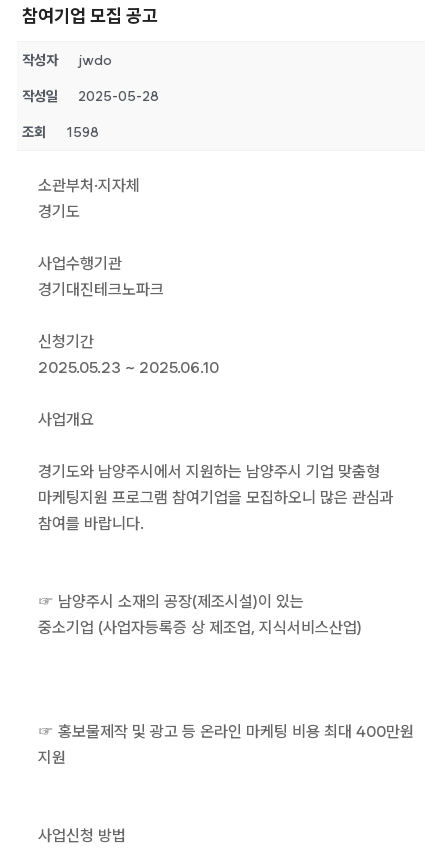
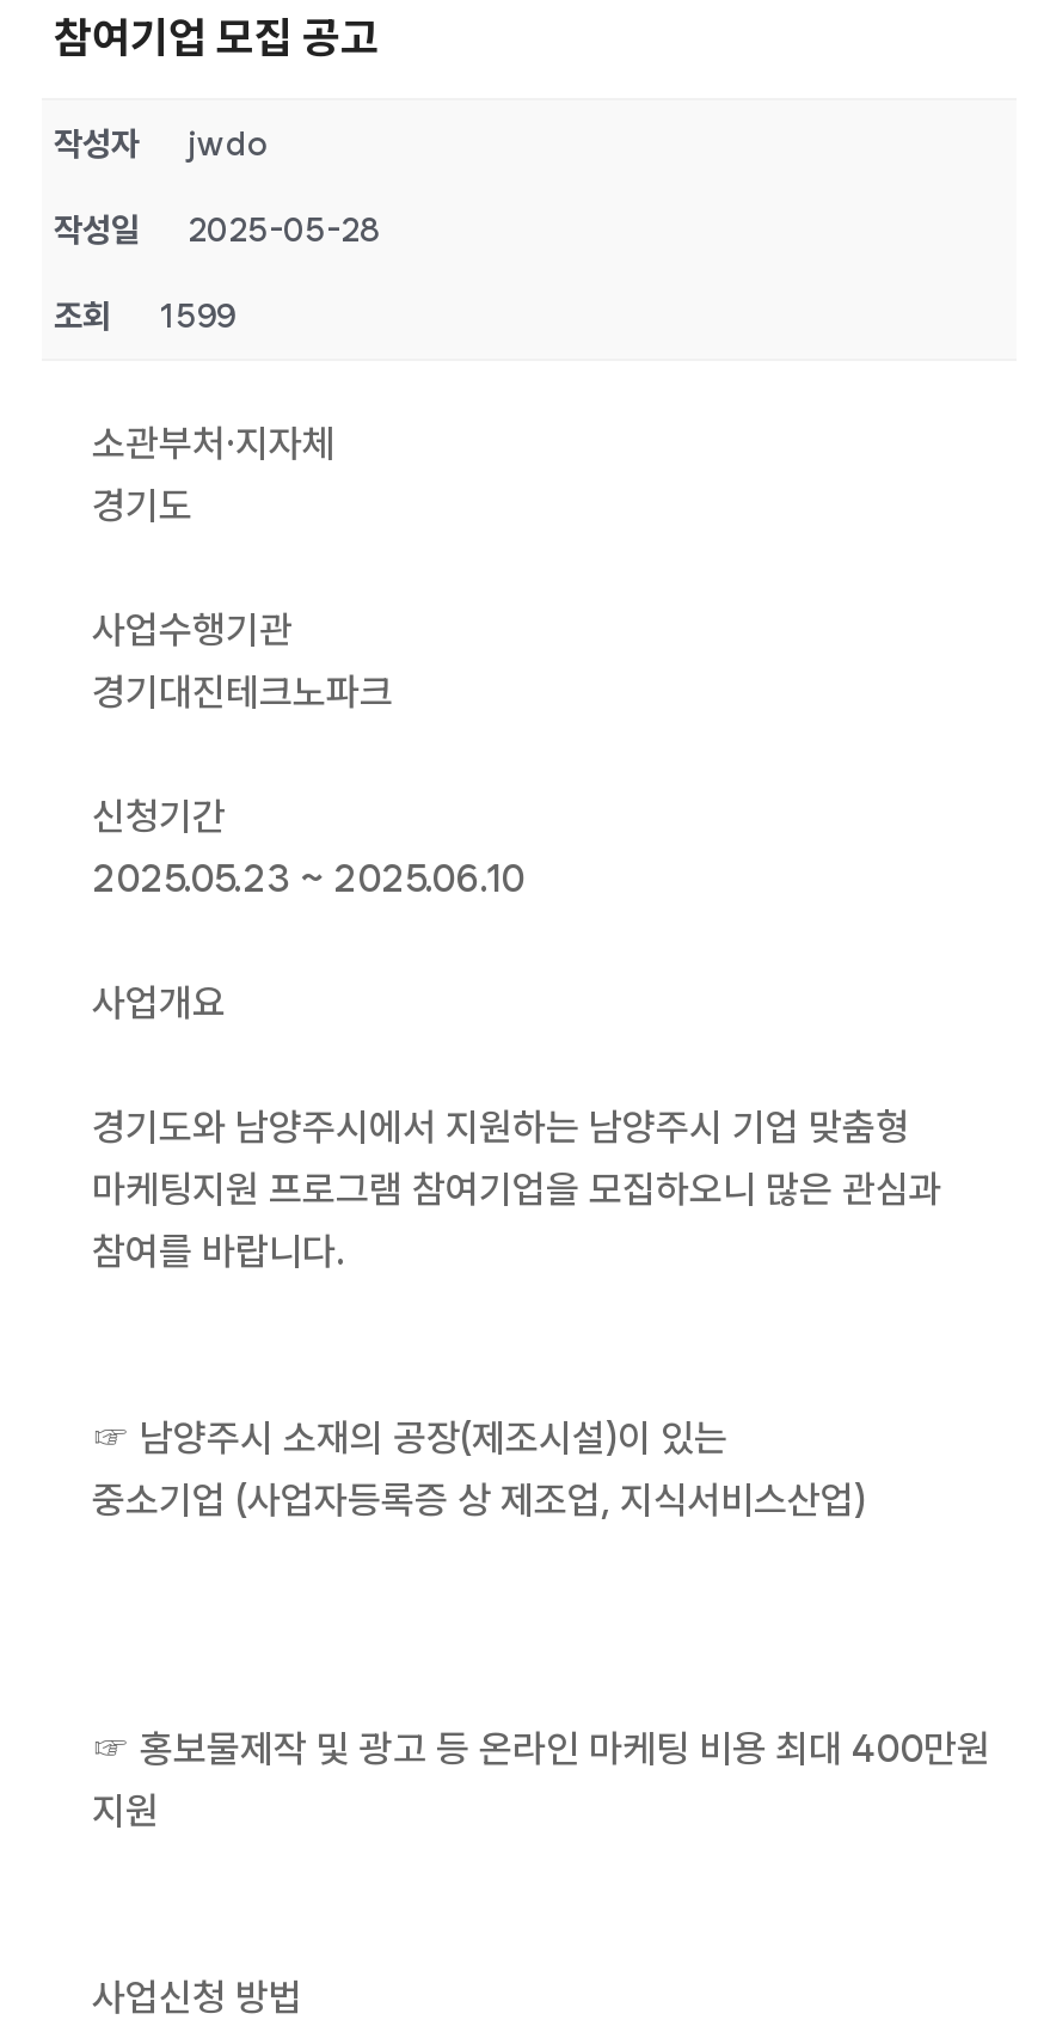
- 조회 1598
+ 조회 1599
